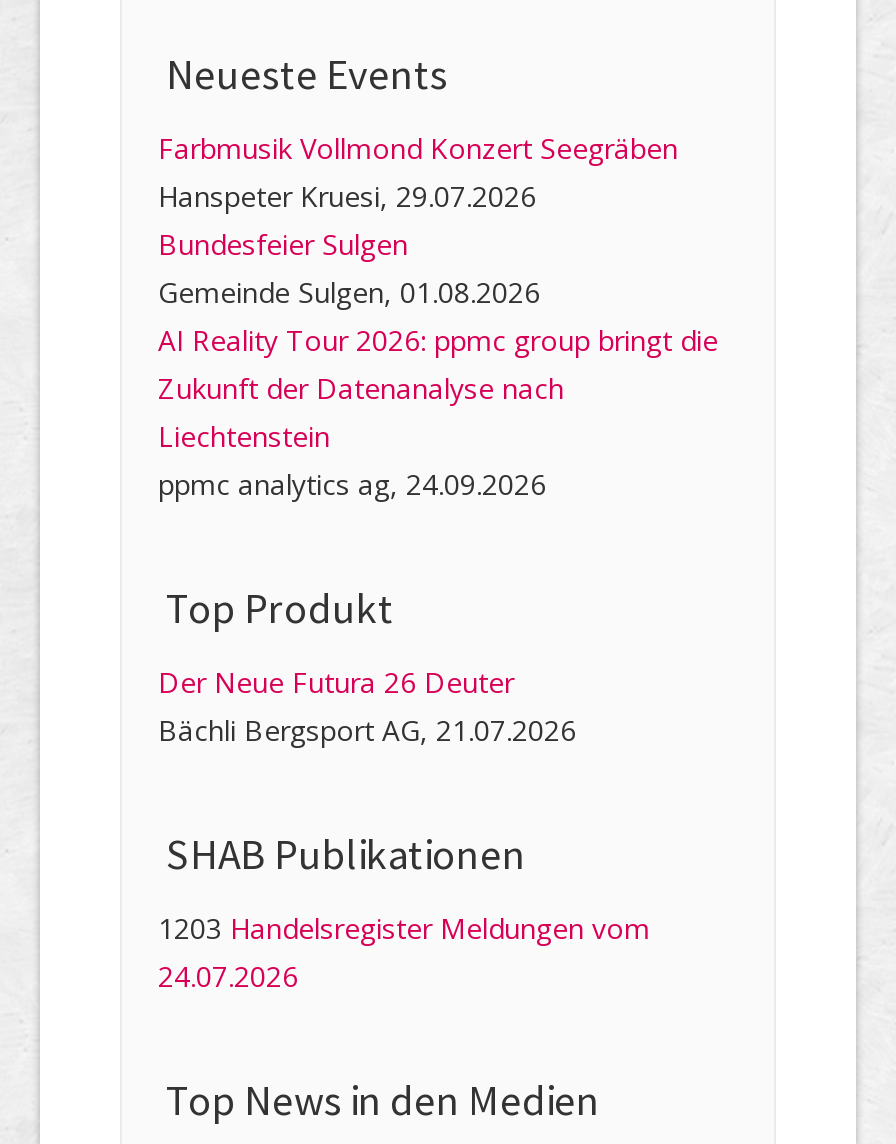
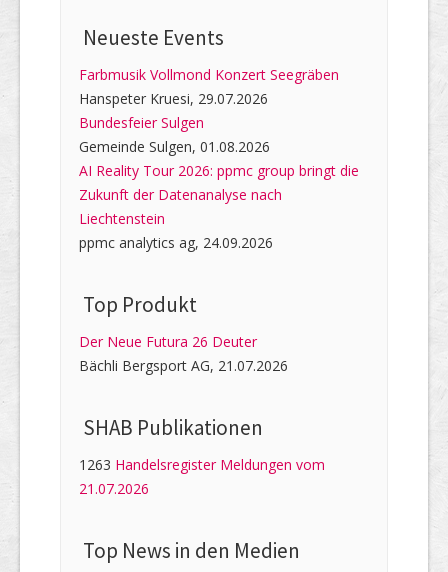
- 1203 Handelsregister Meldungen vom
+ 1263 Handelsregister Meldungen vom

- 24.07.2026
+ 21.07.2026
